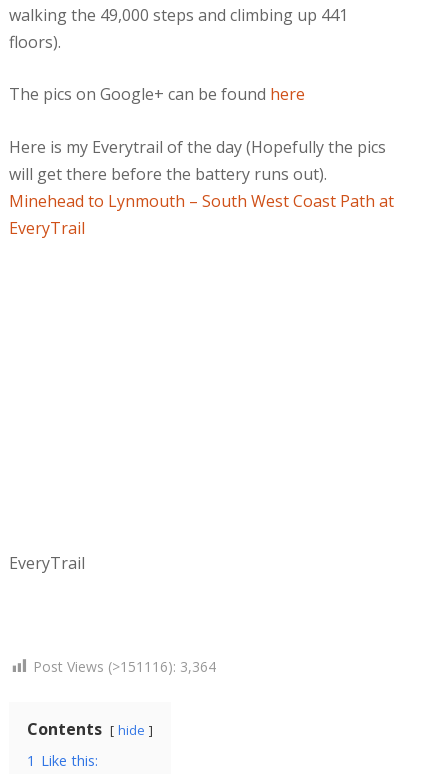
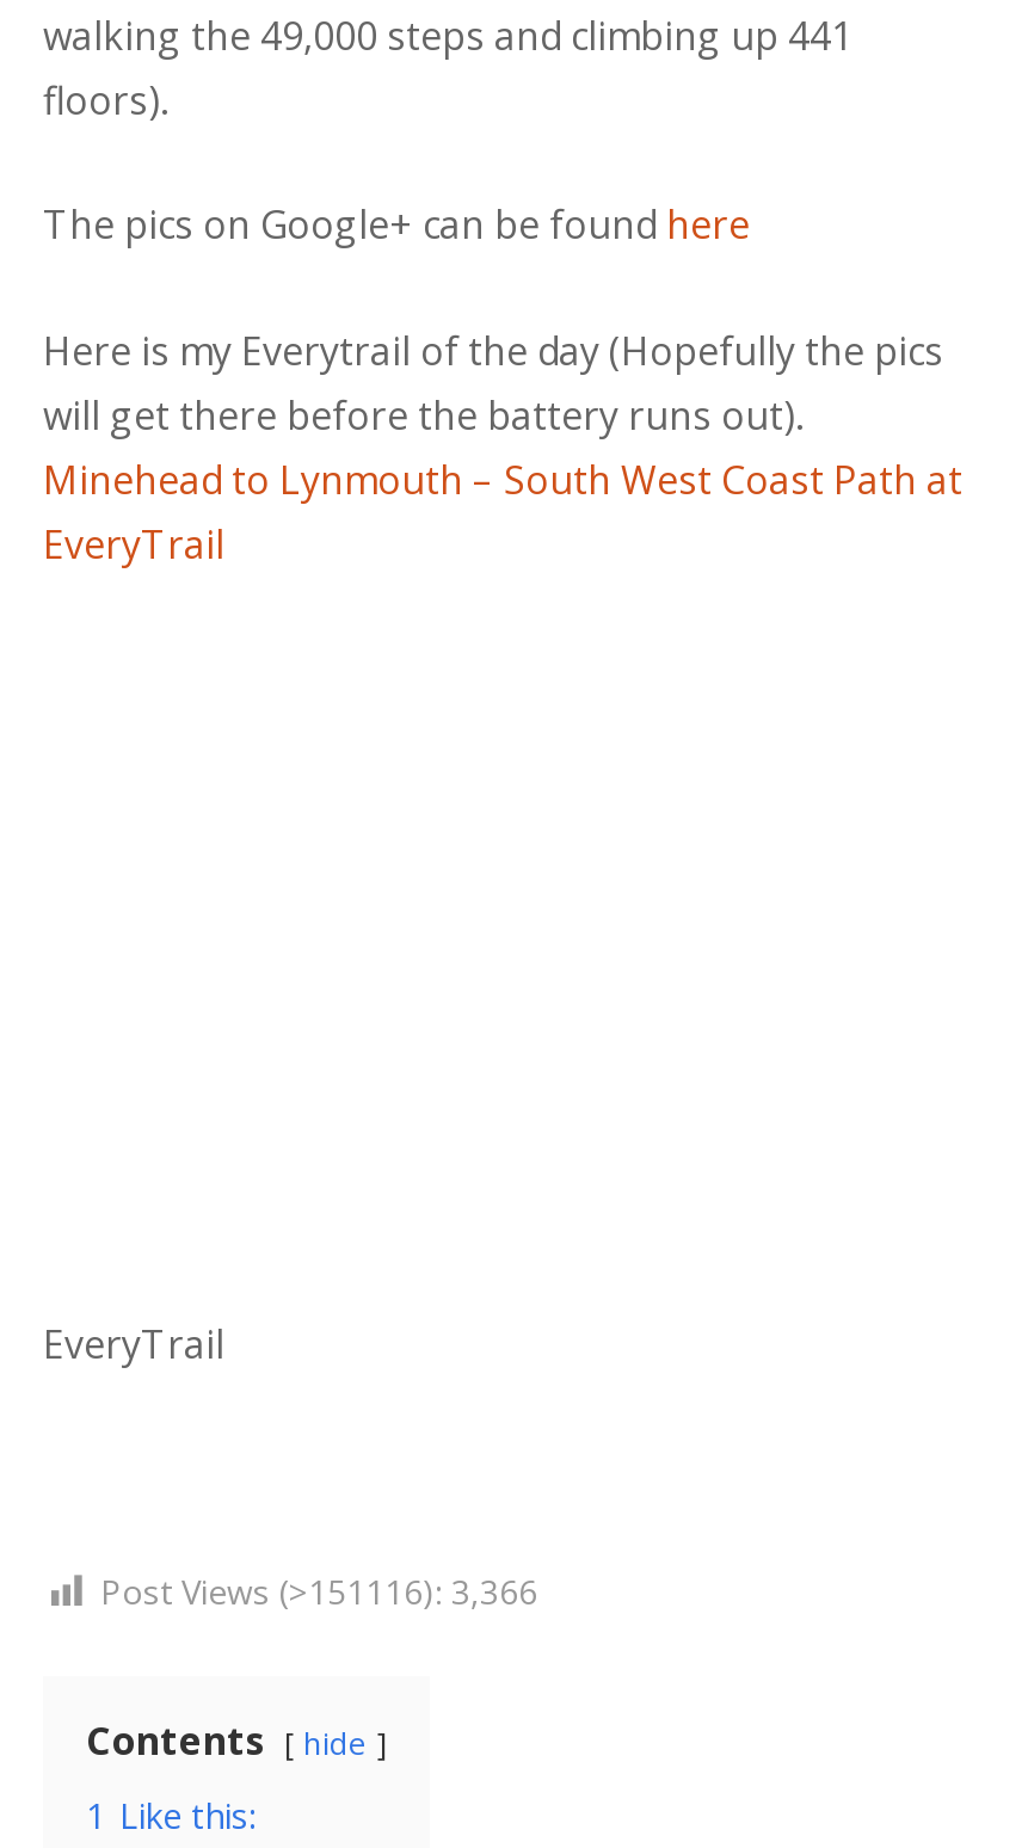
- Post Views (>151116): 3,364
+ Post Views (>151116): 3,366
